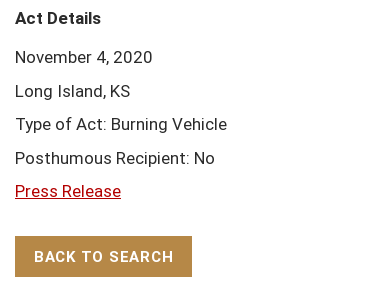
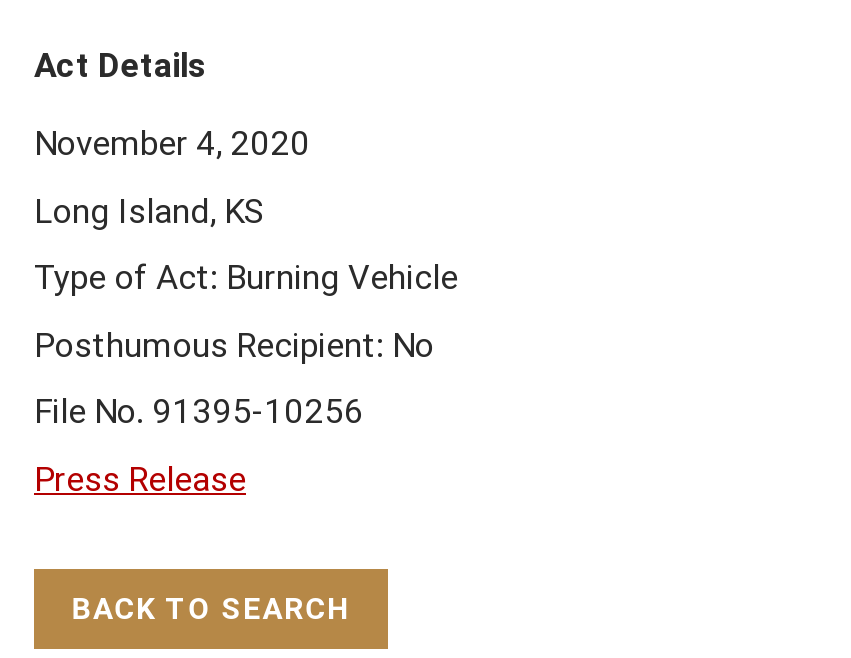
+ File No. 91395-10256
